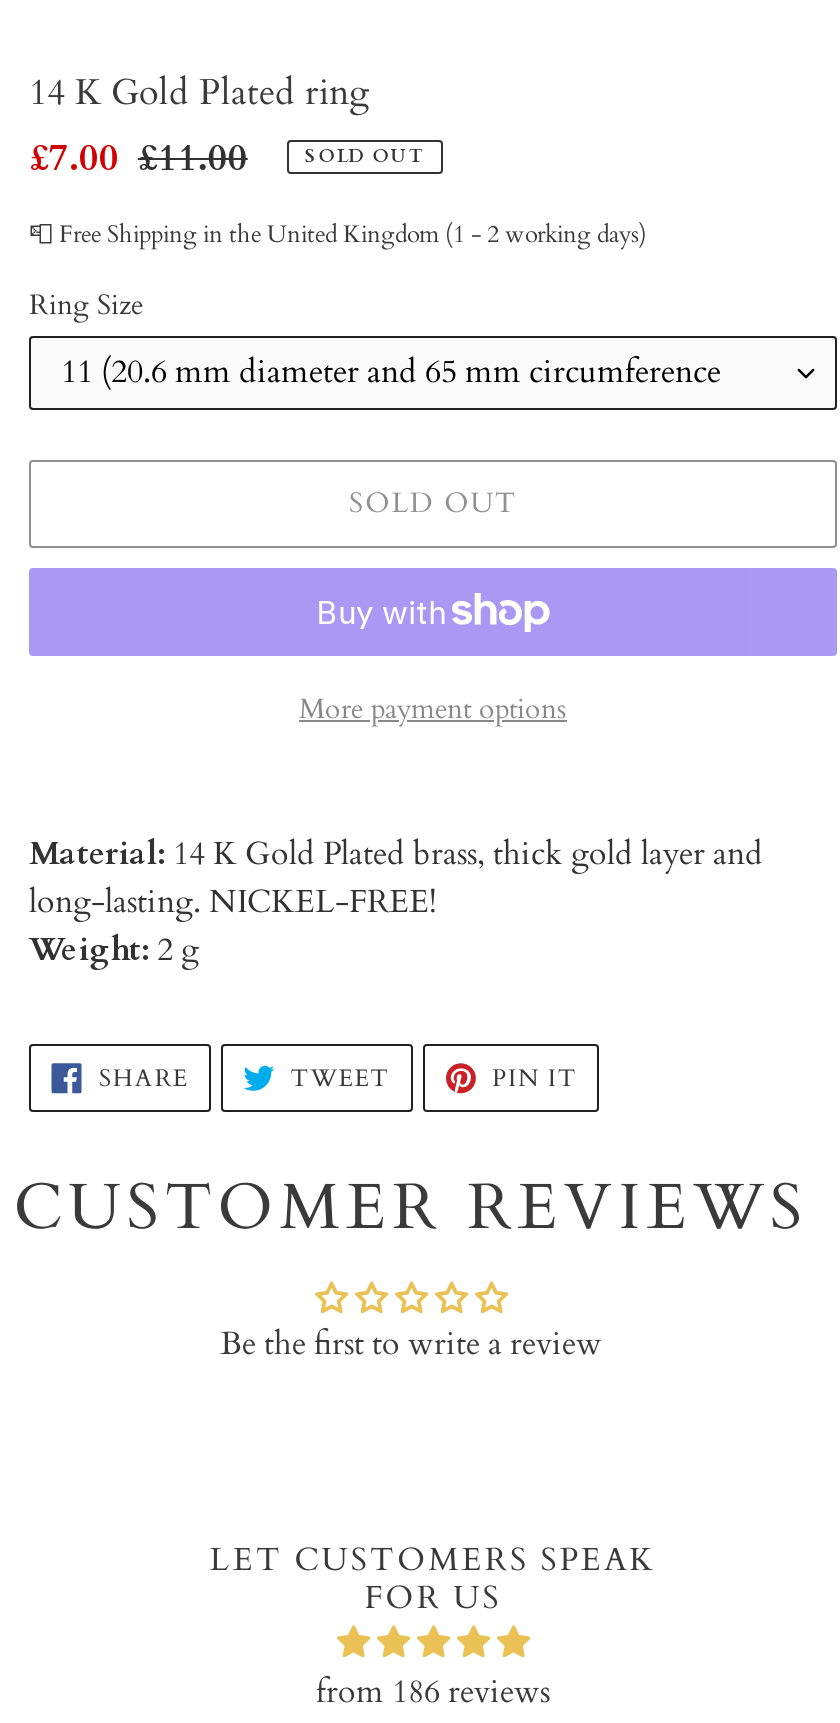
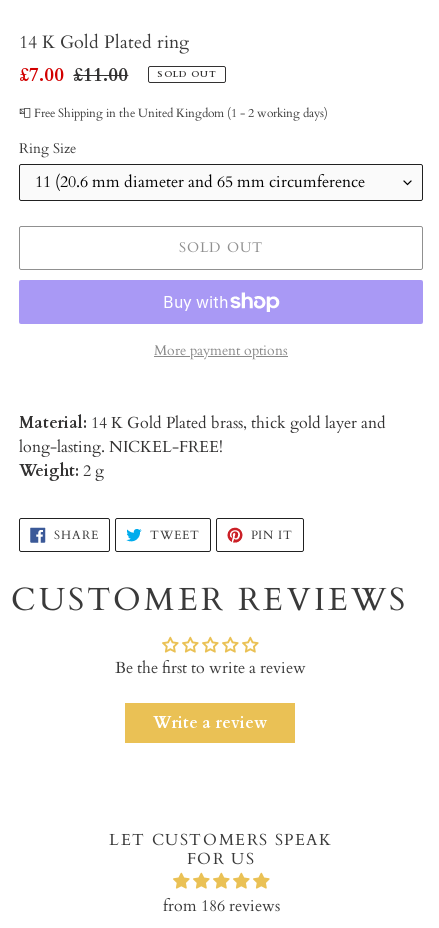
+ Write a review
